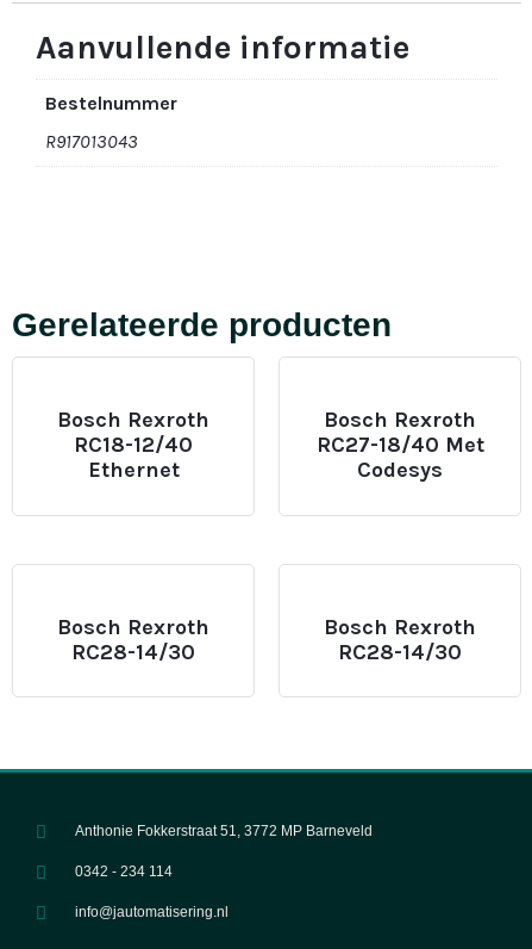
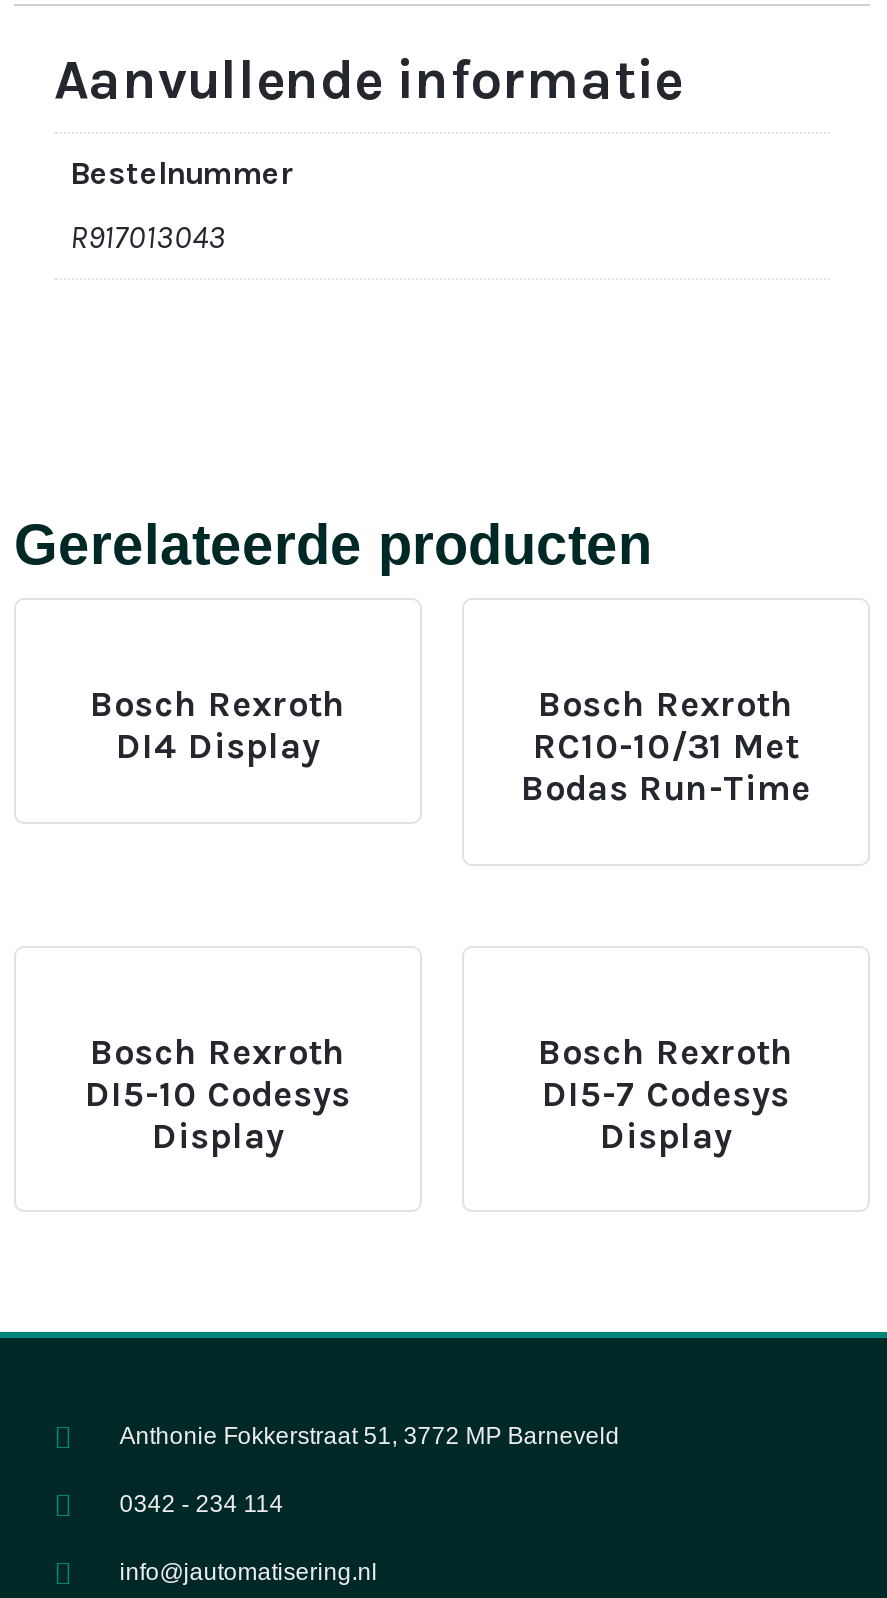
- RC18-12/40
- Ethernet
+ DI4 Display

- RC27-18/40 Met
- Codesys
+ RC10-10/31 Met
+ Bodas Run-Time

- RC28-14/30
+ DI5-10 Codesys
+ Display

- RC28-14/30
+ DI5-7 Codesys
+ Display
